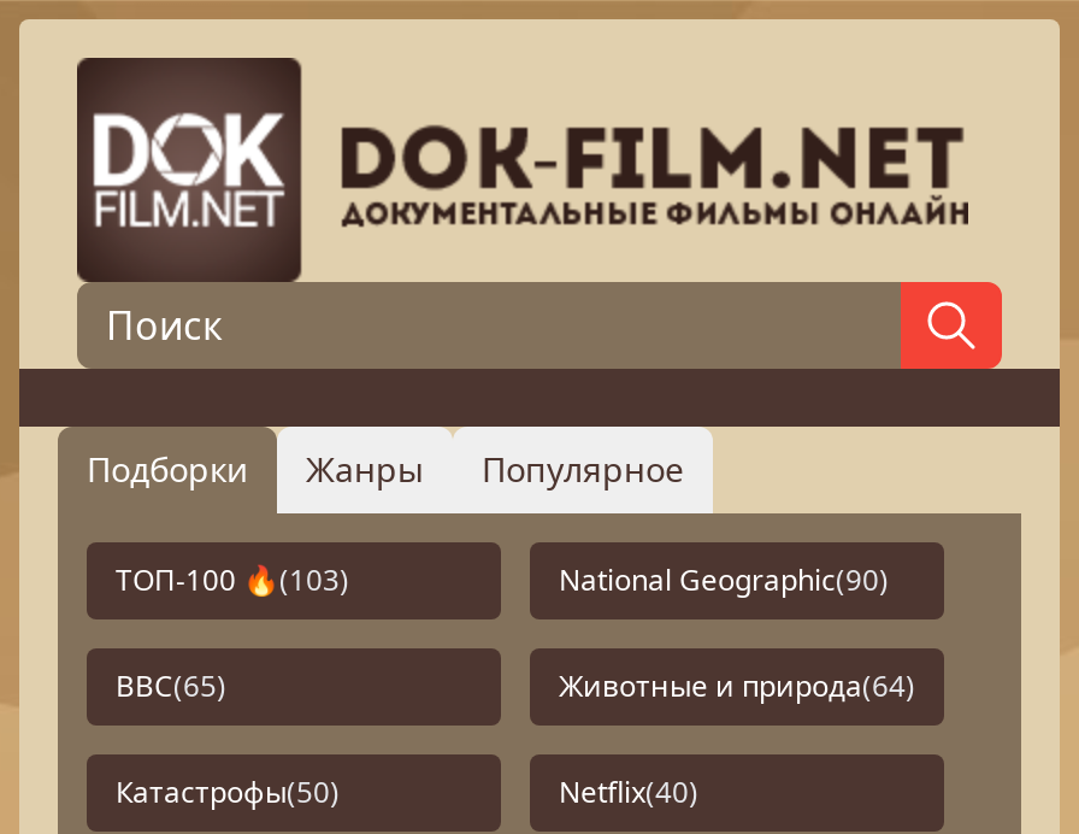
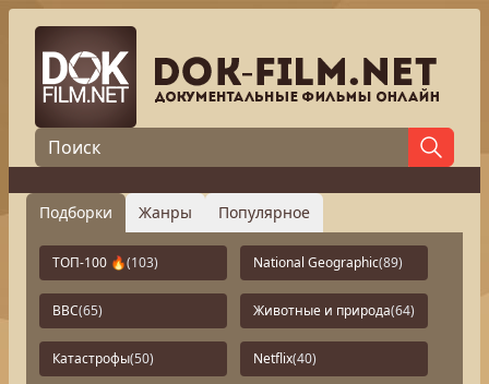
- National Geographic(90)
+ National Geographic(89)
